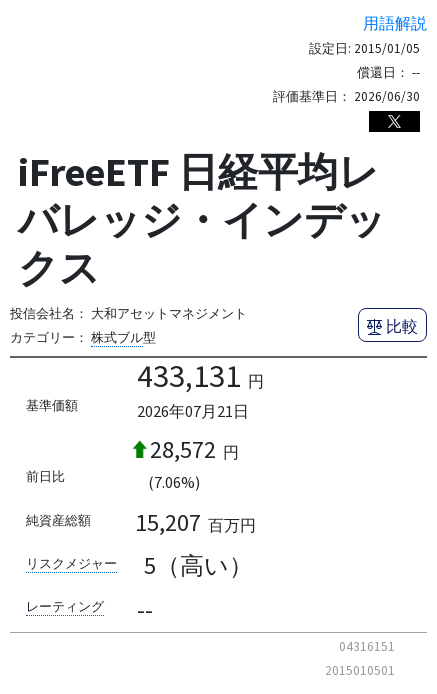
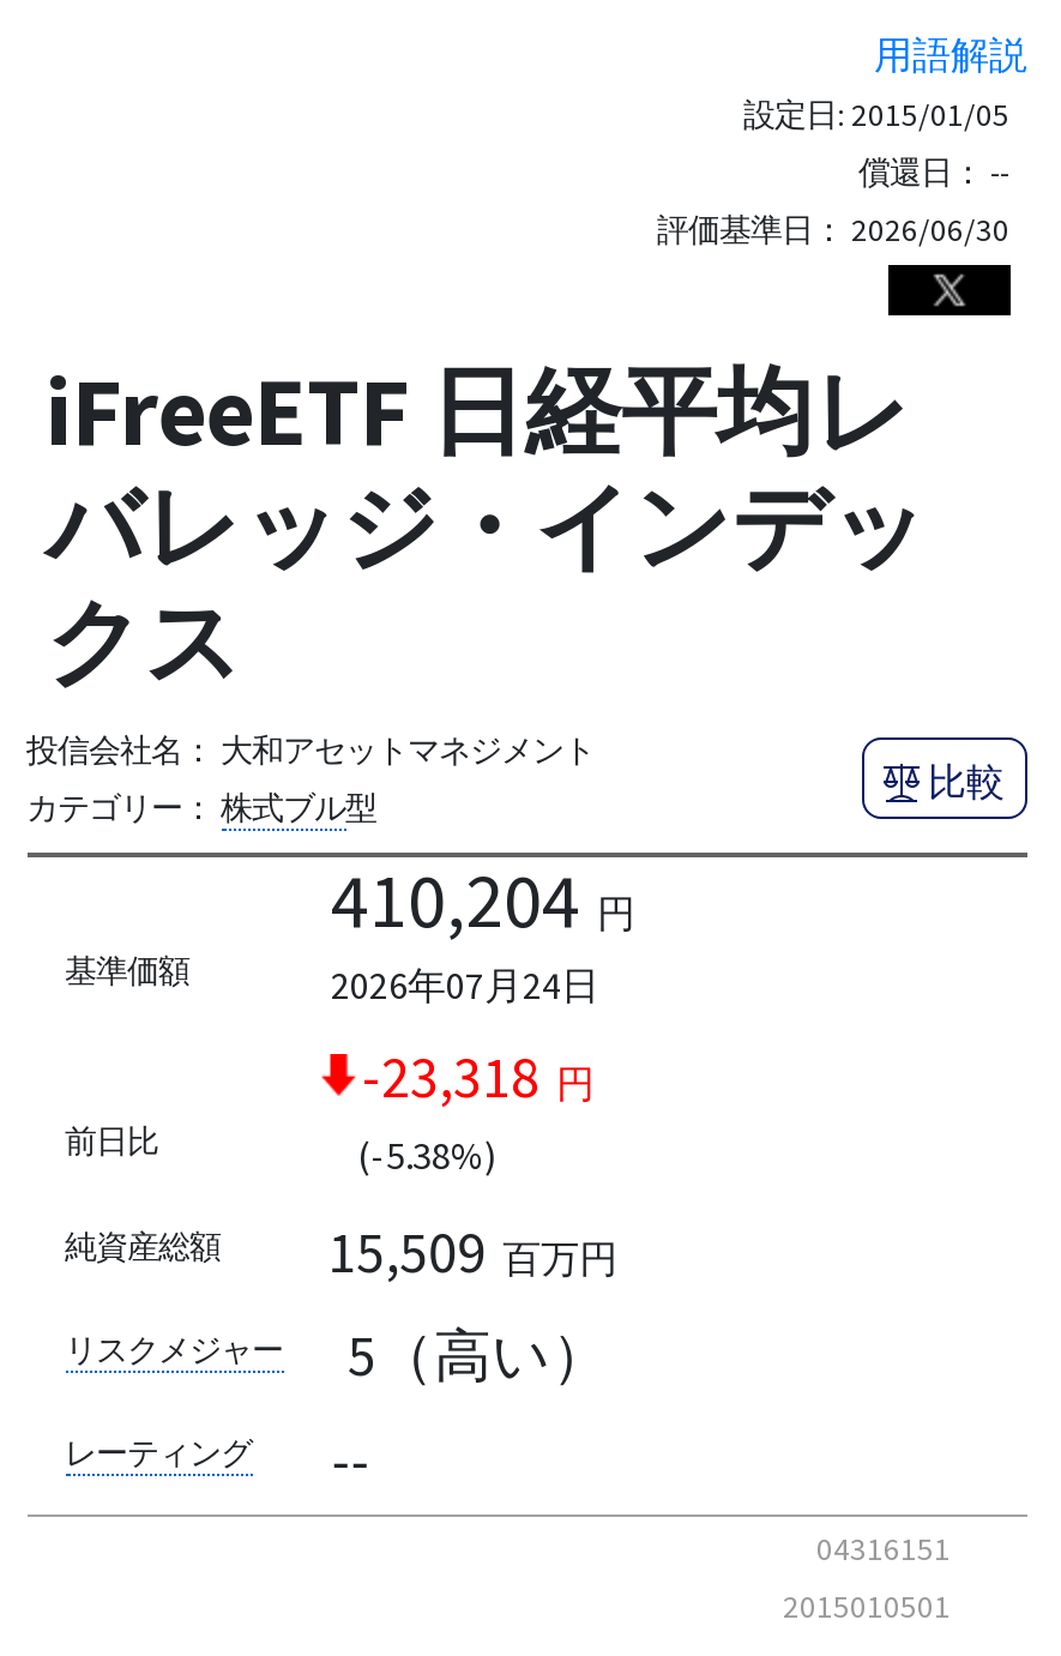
- 433,131 円
+ 410,204 円

- 2026年07月21日
+ 2026年07月24日

- 28,572 円
+ -23,318 円

- (7.06%)
+ (-5.38%)

- 15,207 百万円
+ 15,509 百万円
